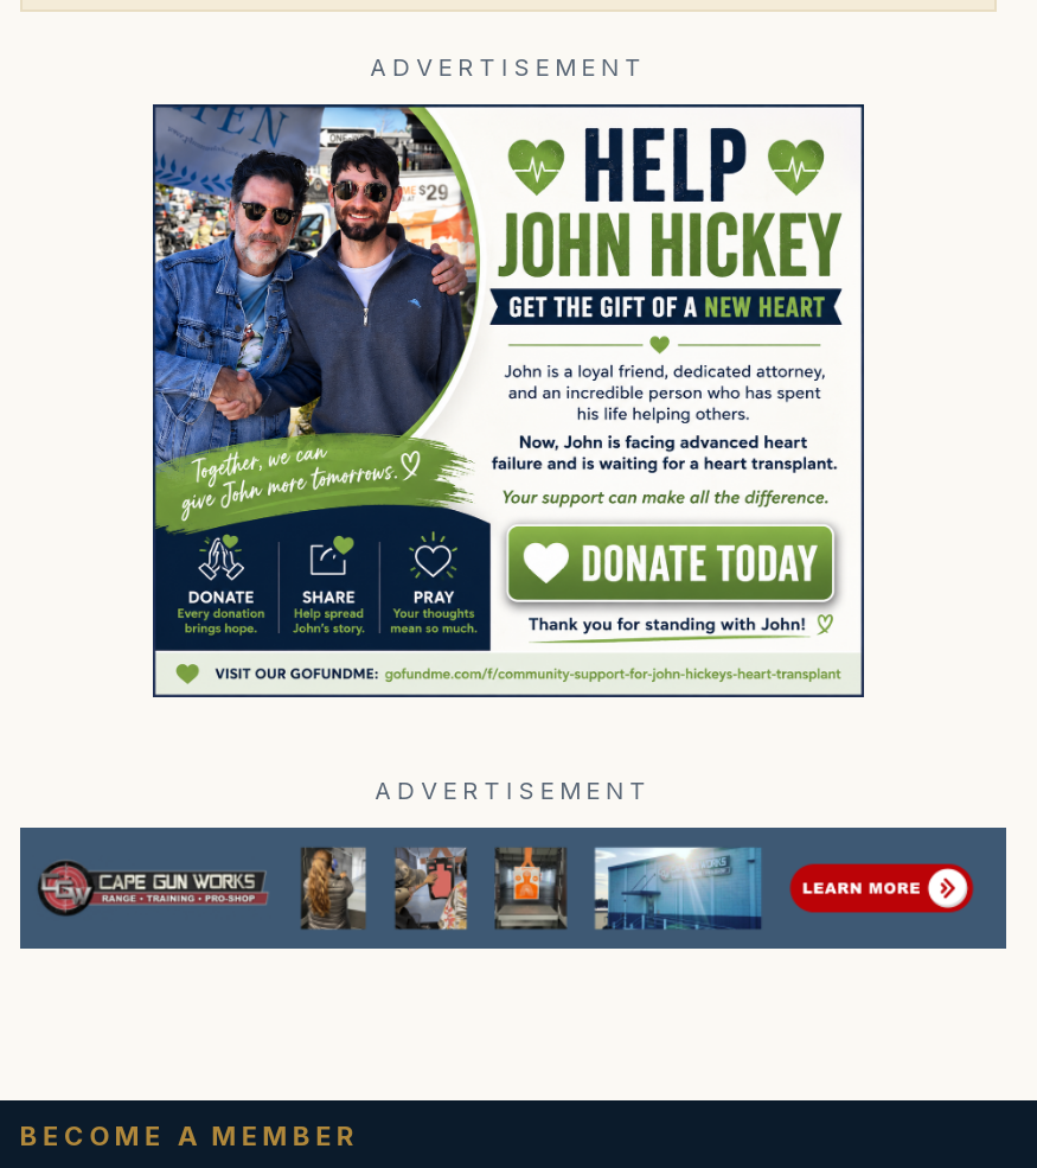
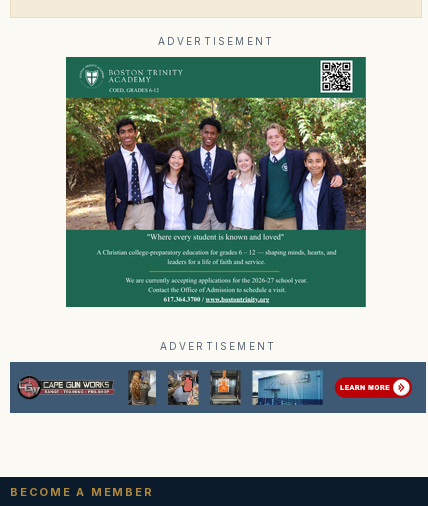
- [image]
+ [image]
